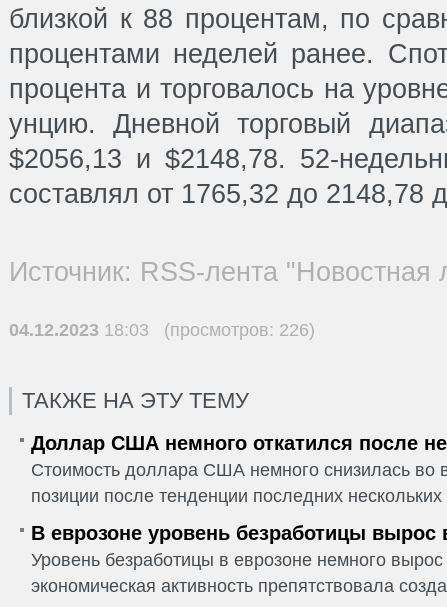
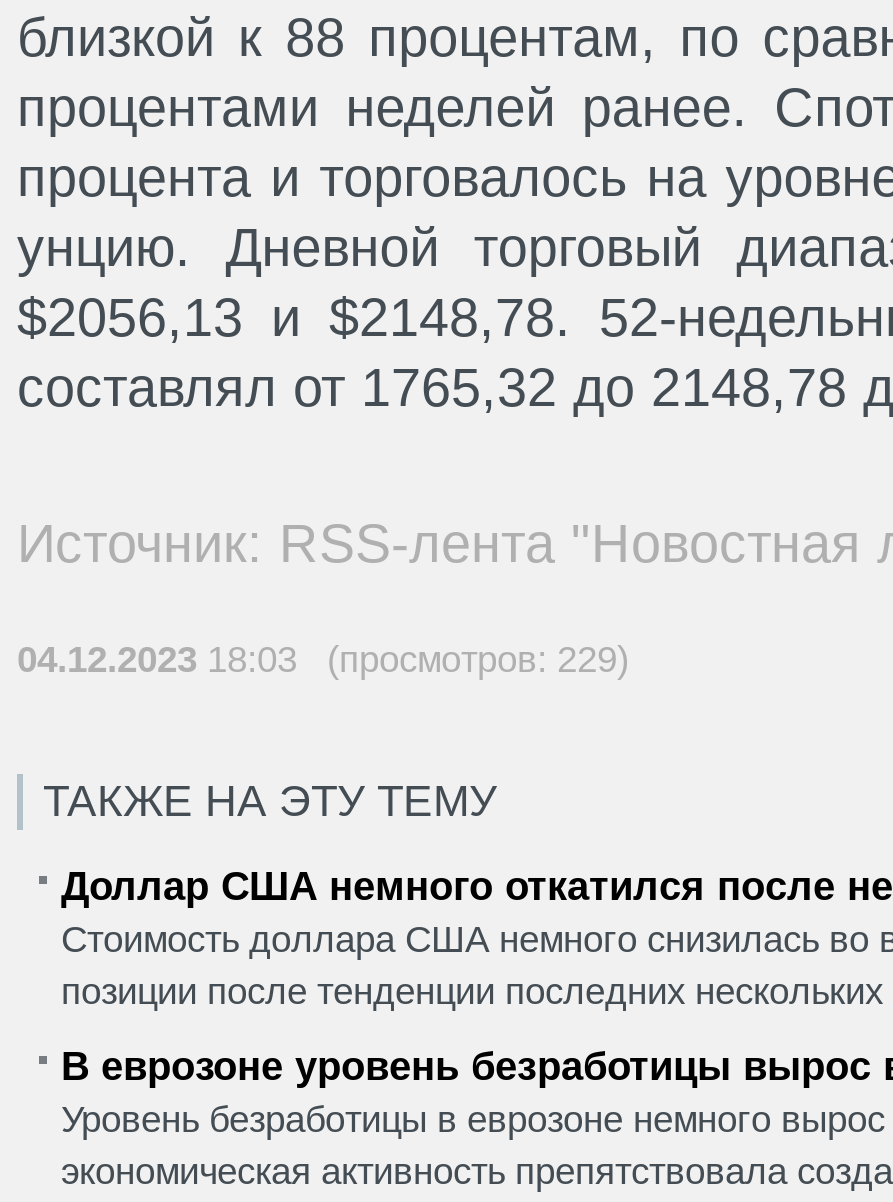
- 04.12.2023 18:03 (просмотров: 226)
+ 04.12.2023 18:03 (просмотров: 229)
